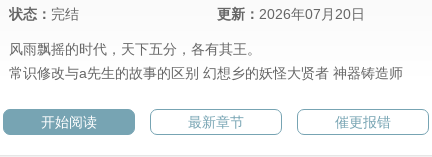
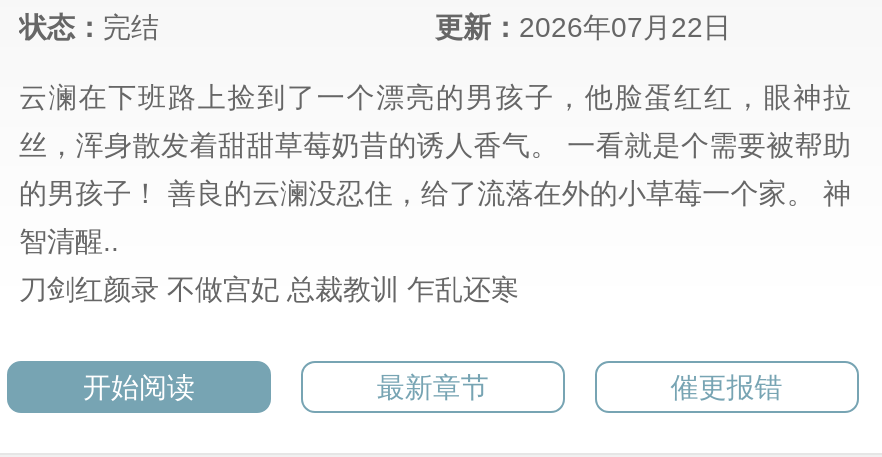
- 更新：2026年07月20日
- 风雨飘摇的时代，天下五分，各有其王。
- 常识修改与a先生的故事的区别 幻想乡的妖怪大贤者 神器铸造师
+ 更新：2026年07月22日
+ 云澜在下班路上捡到了一个漂亮的男孩子，他脸蛋红红，眼神拉
+ 丝，浑身散发着甜甜草莓奶昔的诱人香气。 一看就是个需要被帮助
+ 的男孩子！ 善良的云澜没忍住，给了流落在外的小草莓一个家。 神
+ 智清醒..
+ 刀剑红颜录 不做宫妃 总裁教训 乍乱还寒
